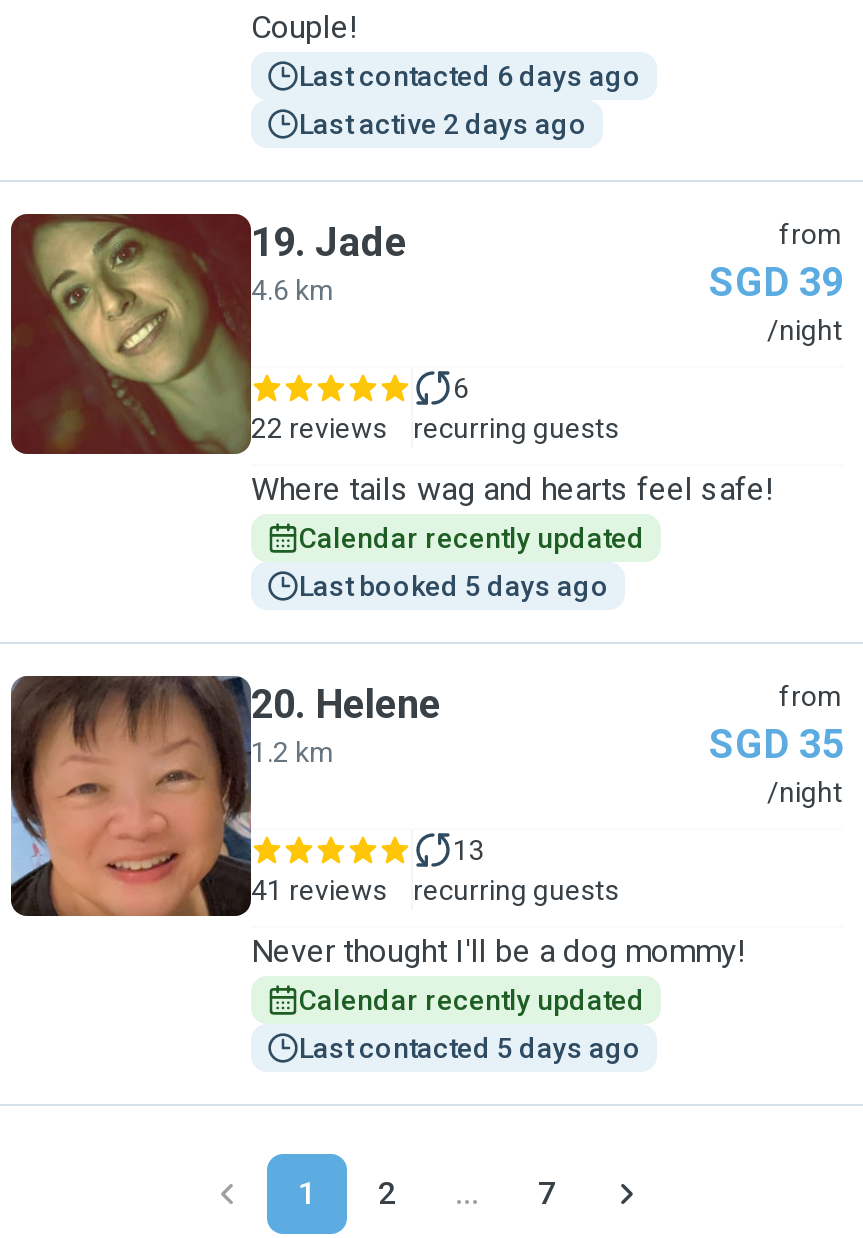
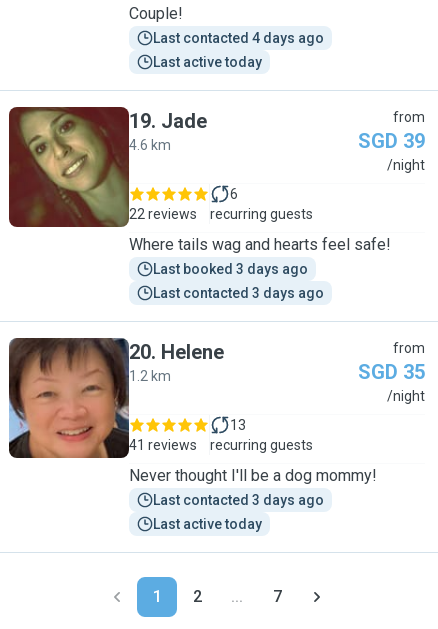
- Last contacted 6 days ago
+ Last contacted 4 days ago

- Last active 2 days ago
+ Last active today

- Calendar recently updated
+ Last booked 3 days ago

- Last booked 5 days ago
+ Last contacted 3 days ago

- Calendar recently updated
+ Last contacted 3 days ago

- Last contacted 5 days ago
+ Last active today
